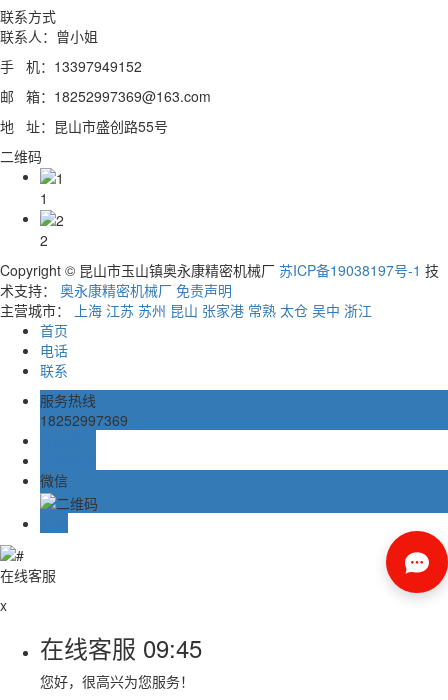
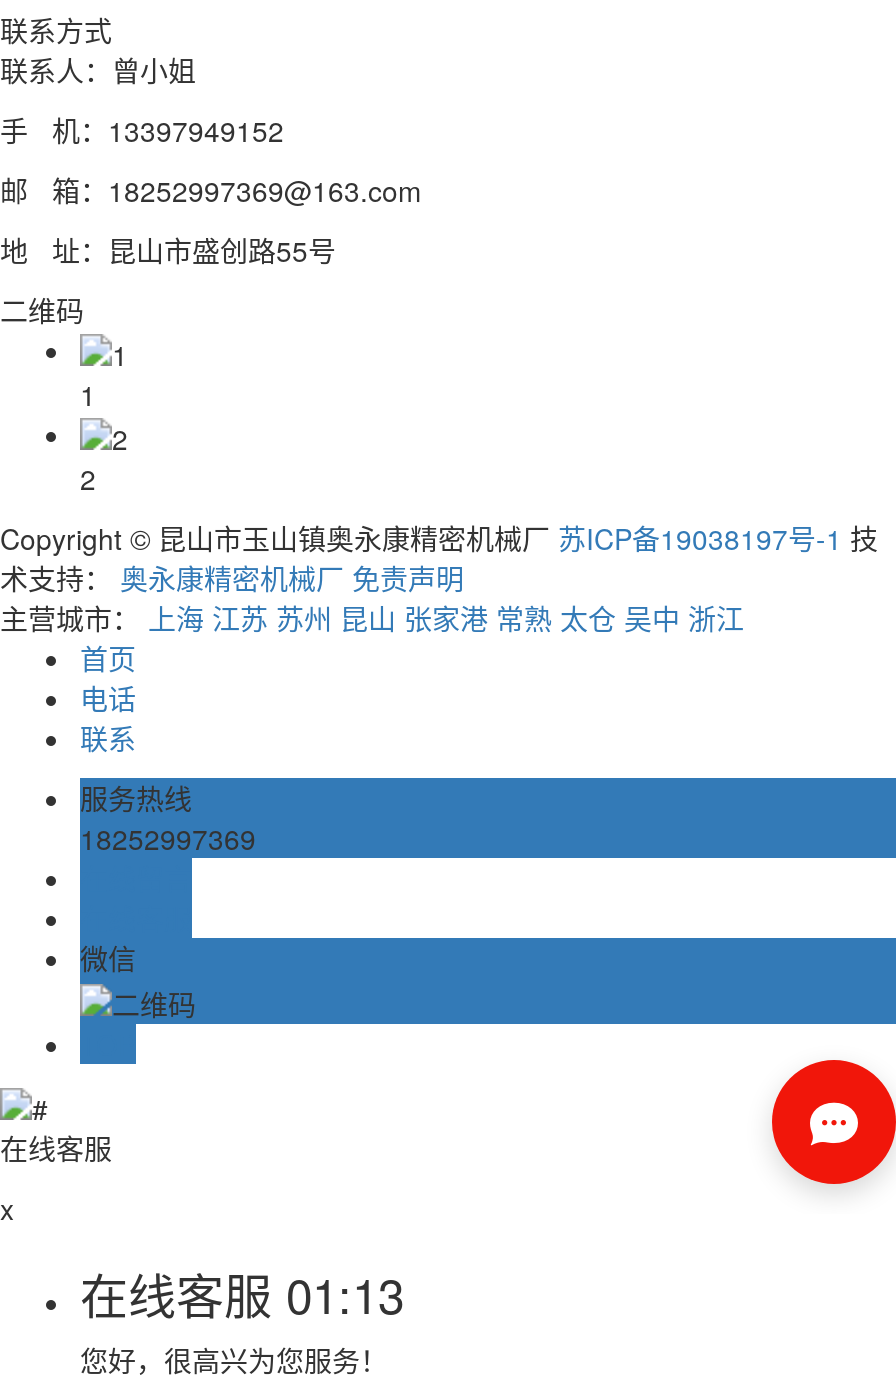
- 在线客服09:45
+ 在线客服01:13
